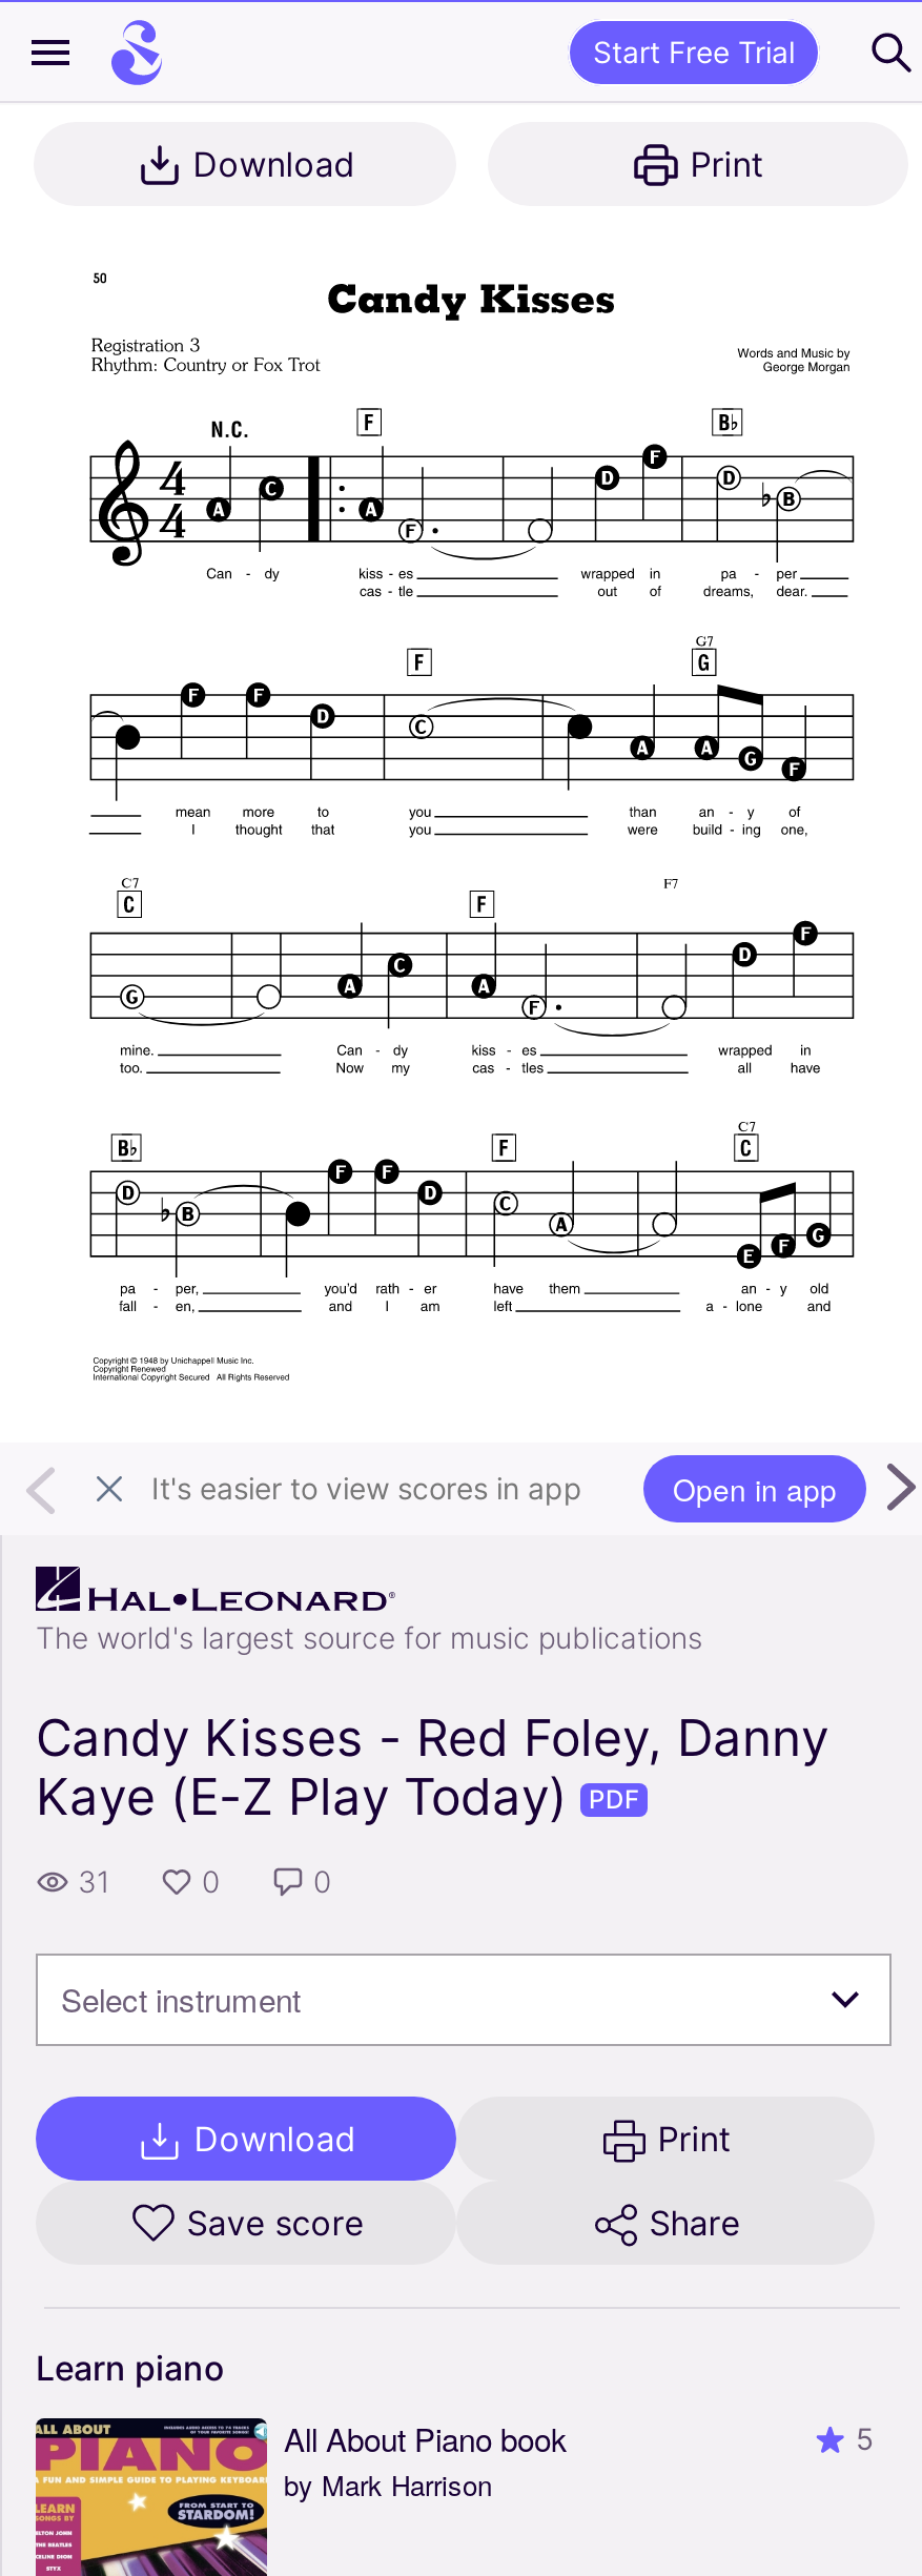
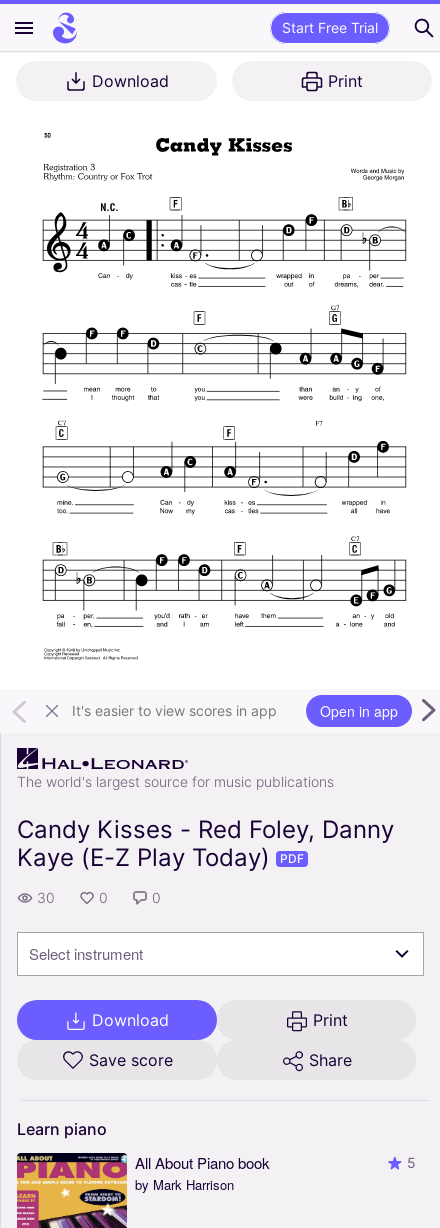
- 31
+ 30
